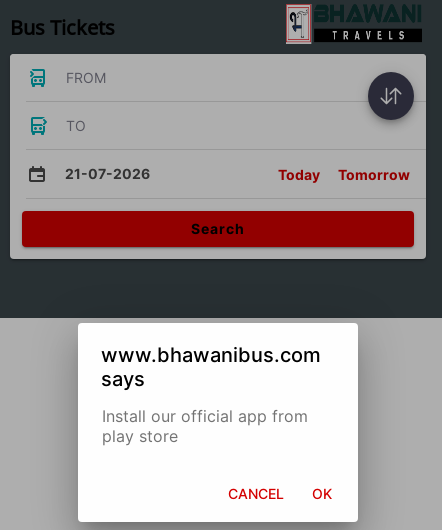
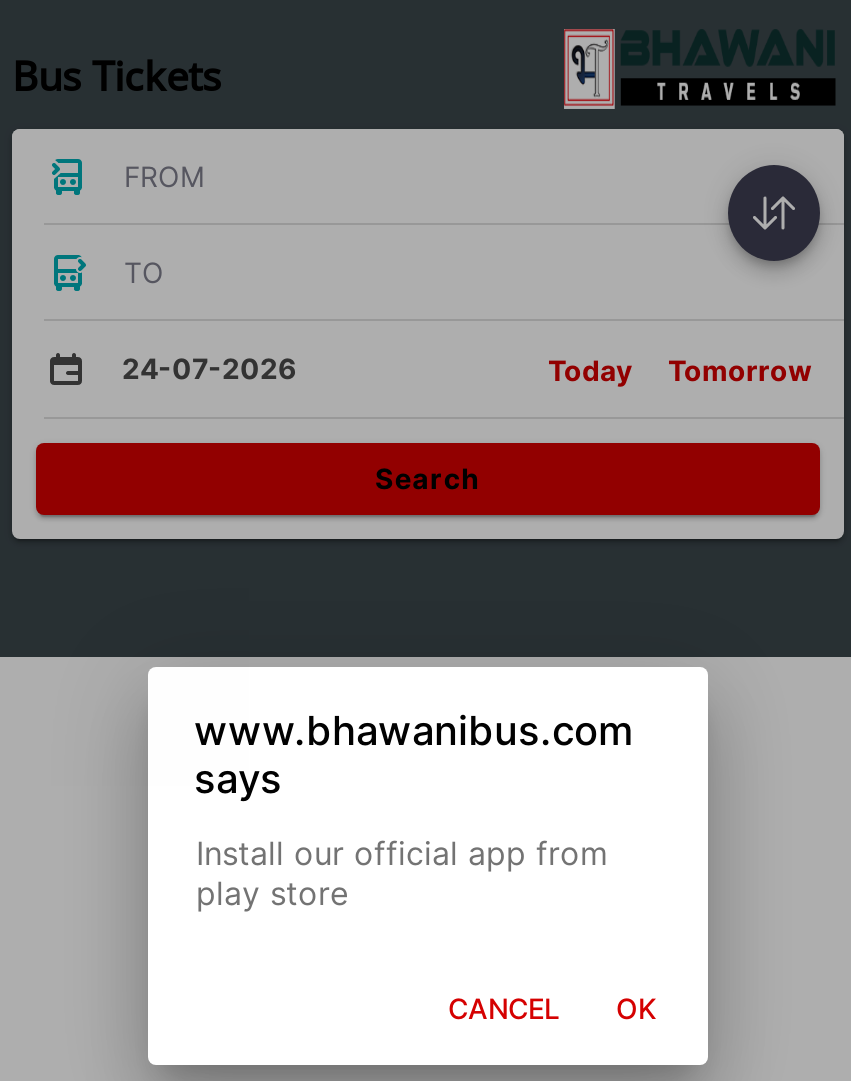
- 21-07-2026
+ 24-07-2026
